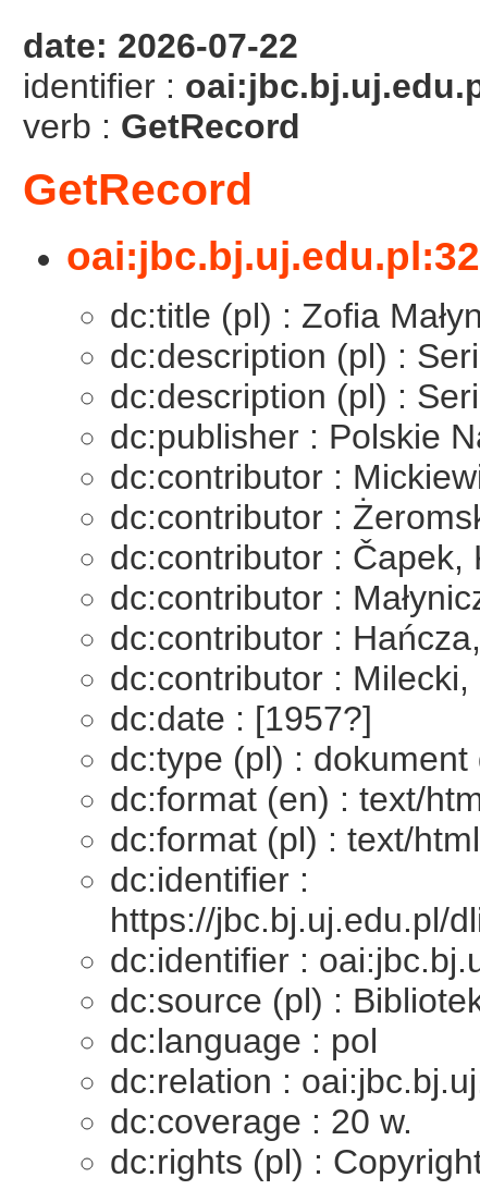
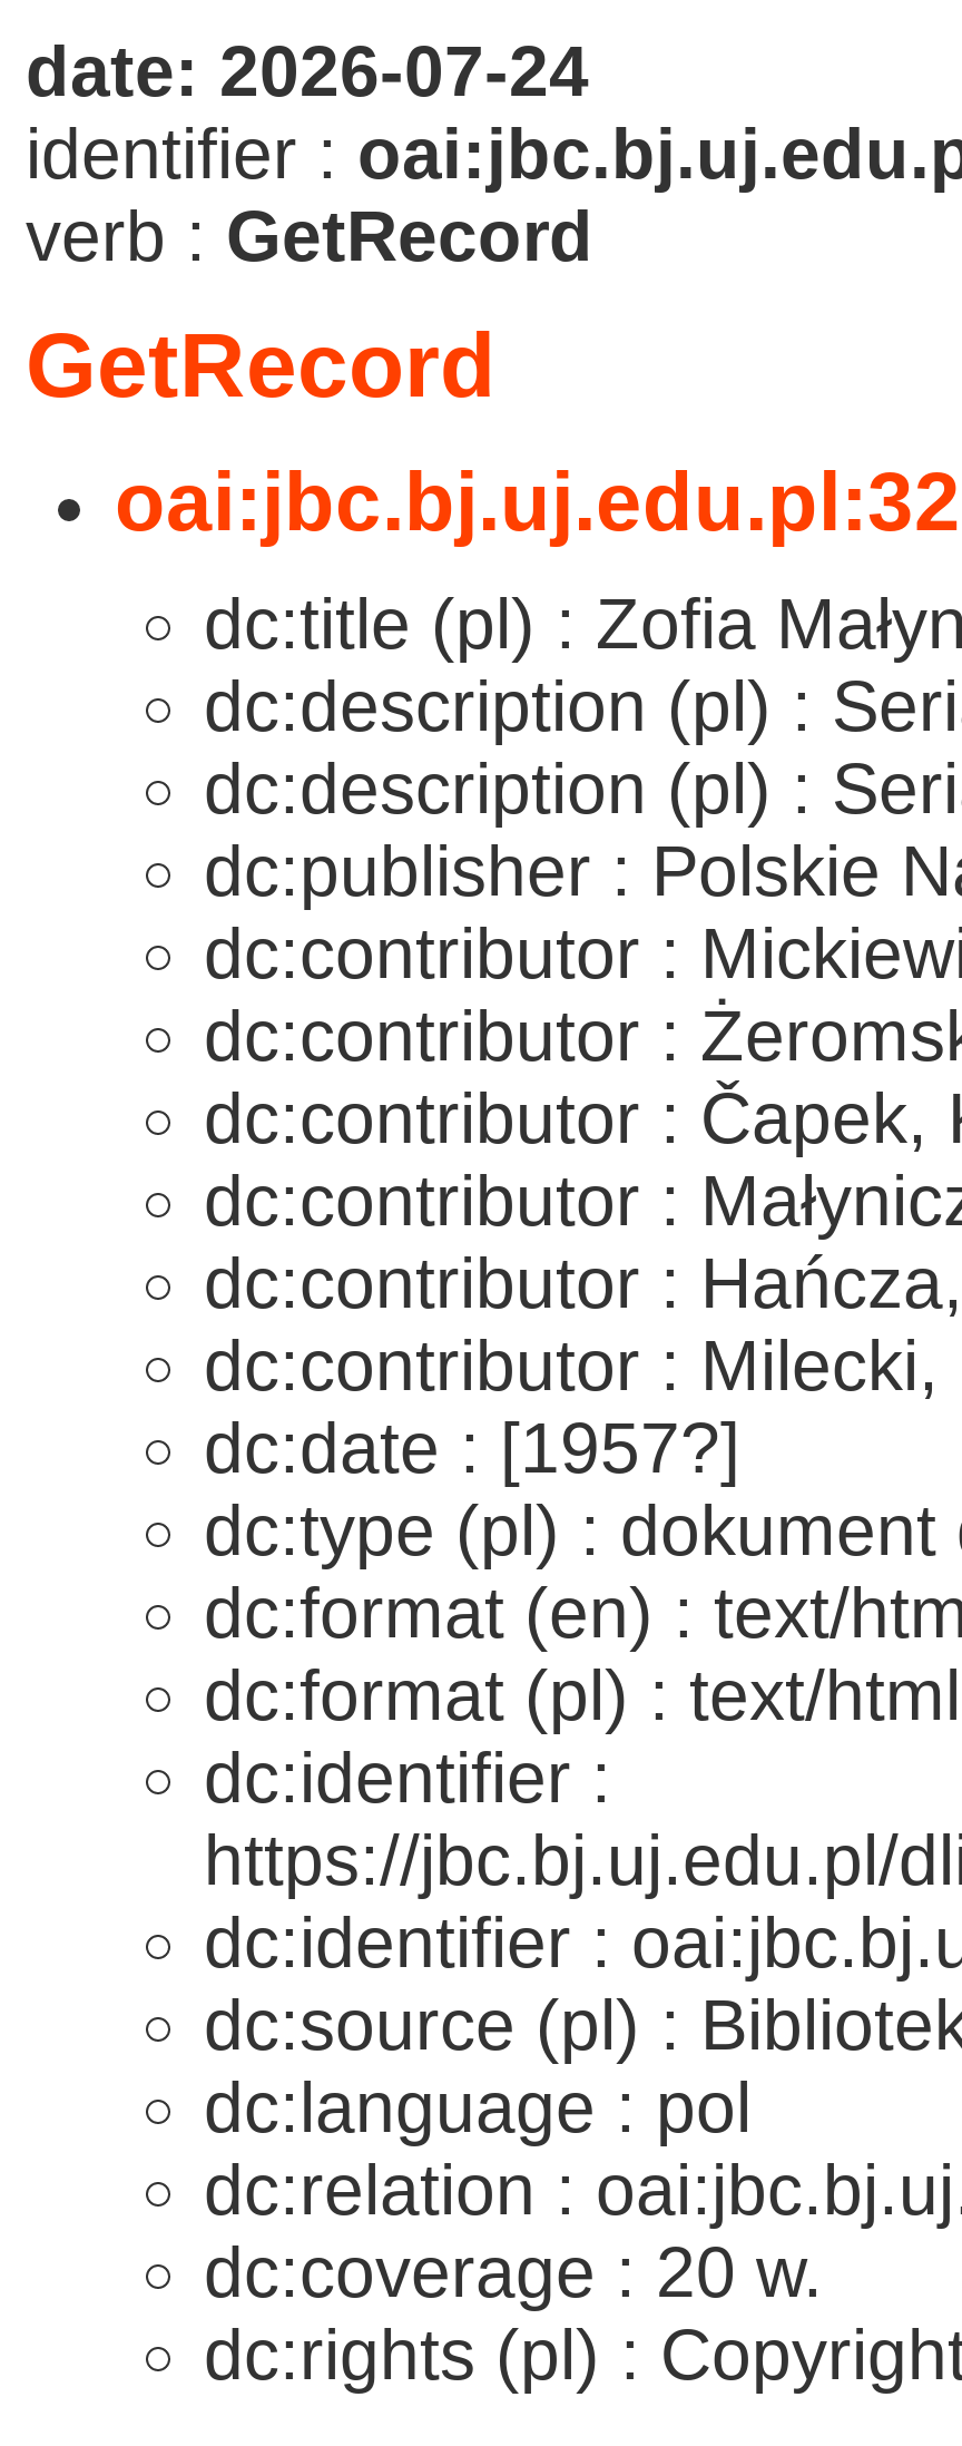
- date: 2026-07-22
+ date: 2026-07-24
